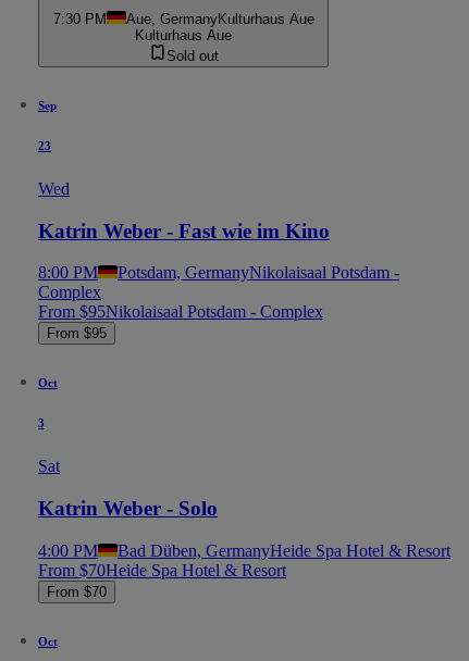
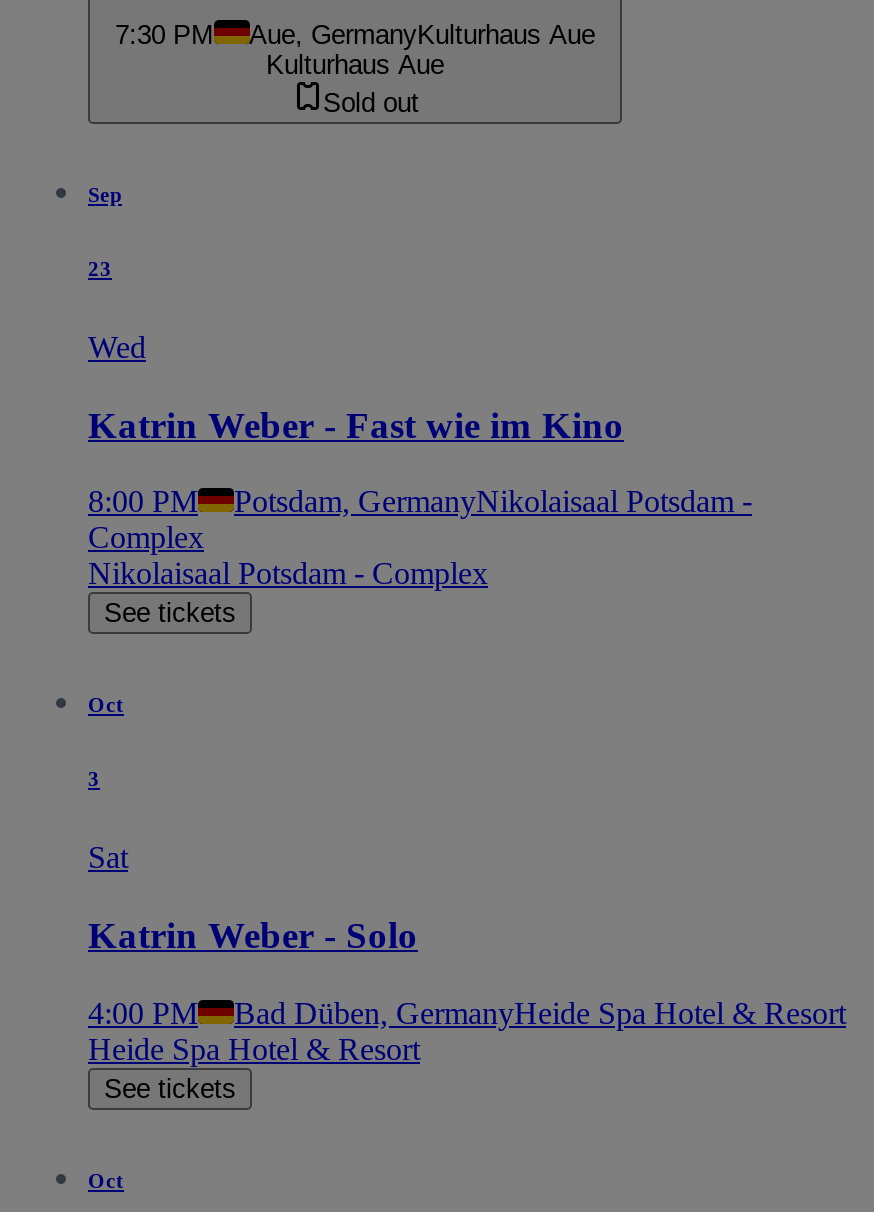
- From $95Nikolaisaal Potsdam - Complex
- From $95
+ Nikolaisaal Potsdam - Complex
+ See tickets

- From $70Heide Spa Hotel & Resort
- From $70
+ Heide Spa Hotel & Resort
+ See tickets
